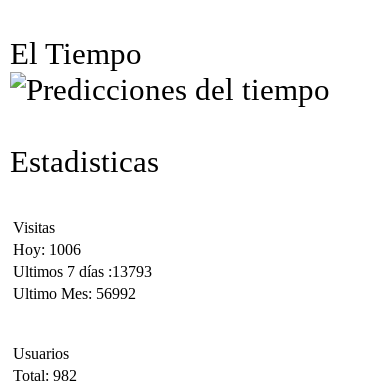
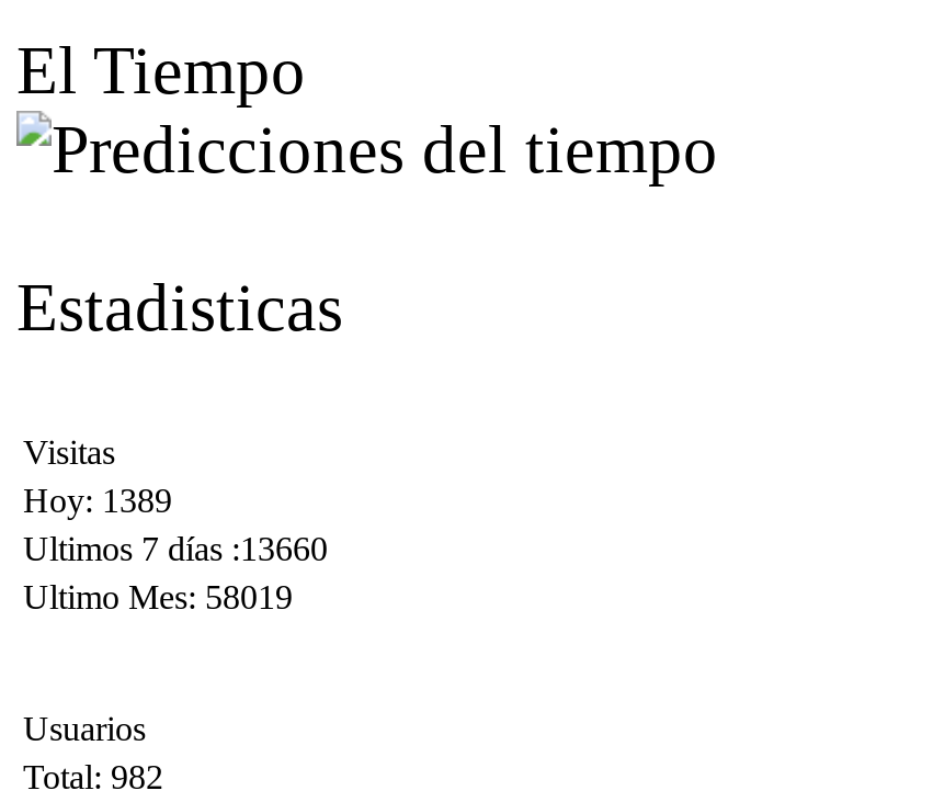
- Hoy: 1006
+ Hoy: 1389

- Ultimos 7 días :13793
+ Ultimos 7 días :13660

- Ultimo Mes: 56992
+ Ultimo Mes: 58019
